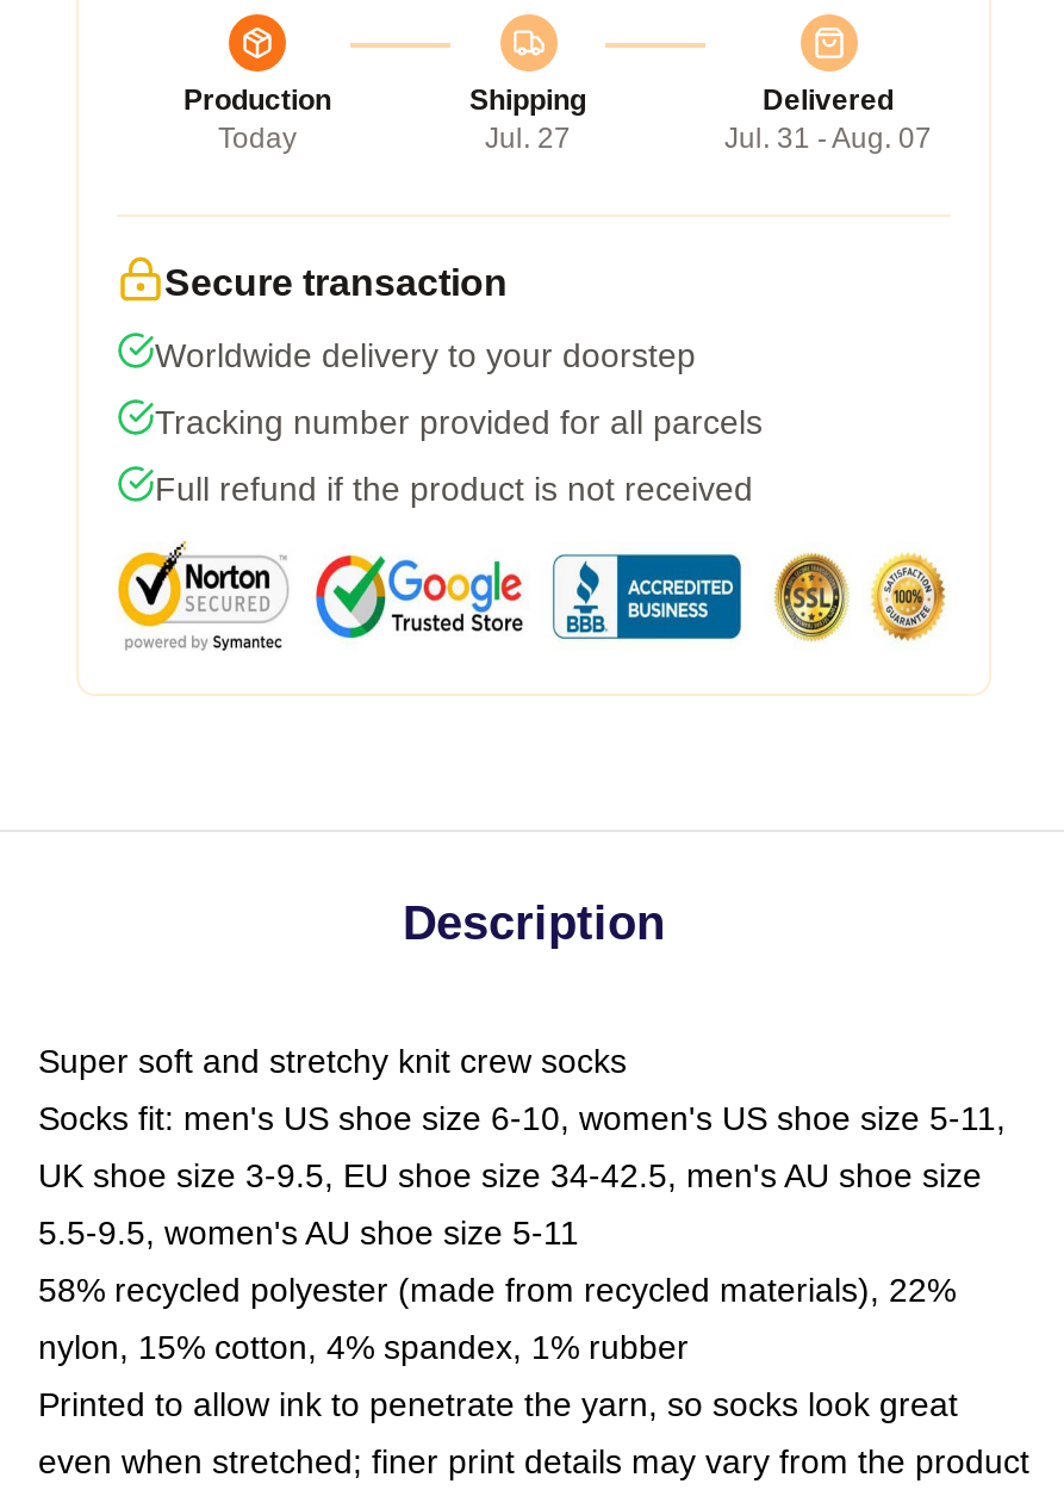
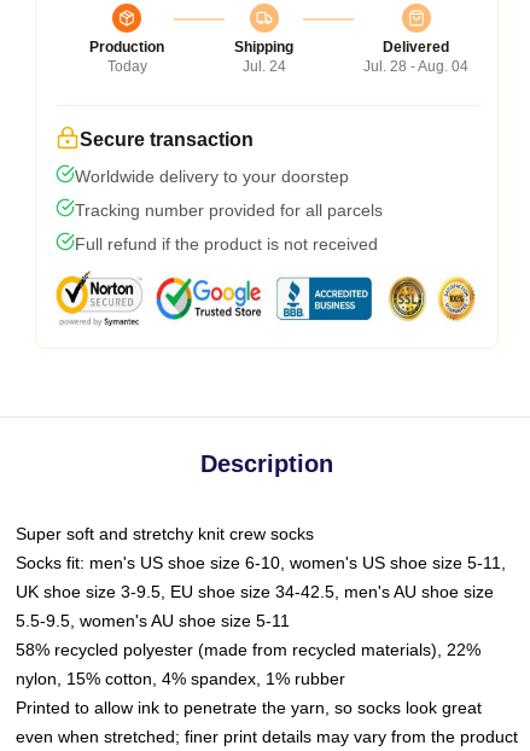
- Jul. 27
+ Jul. 24

- Jul. 31 - Aug. 07
+ Jul. 28 - Aug. 04
